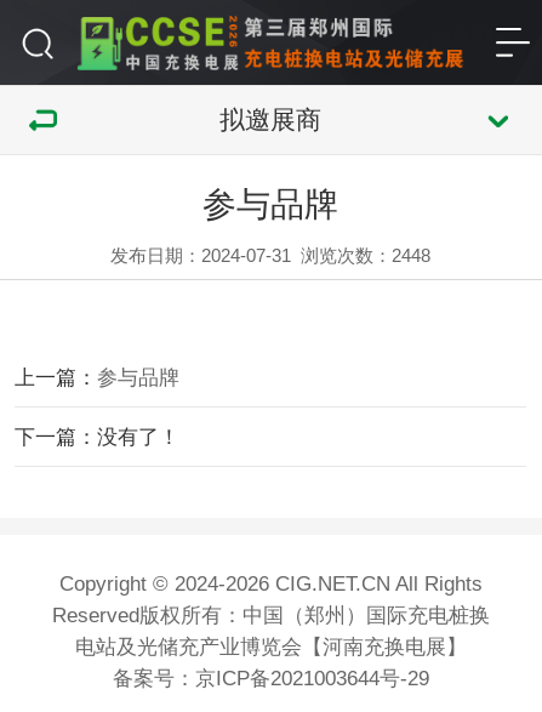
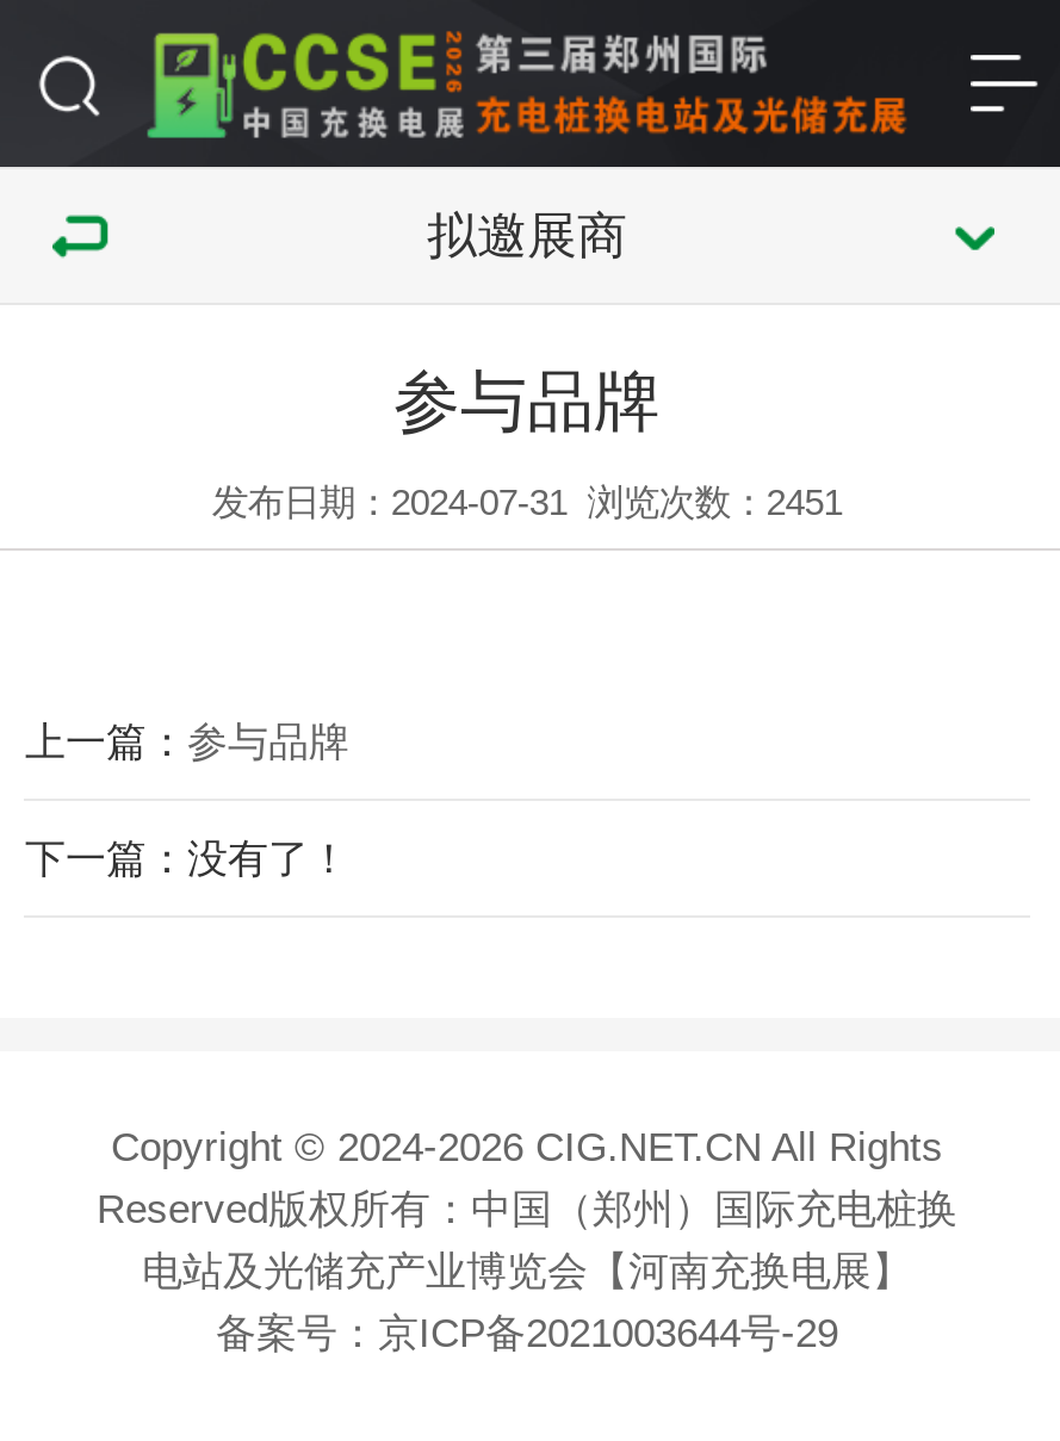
- 发布日期：2024-07-31 浏览次数：2448
+ 发布日期：2024-07-31 浏览次数：2451
